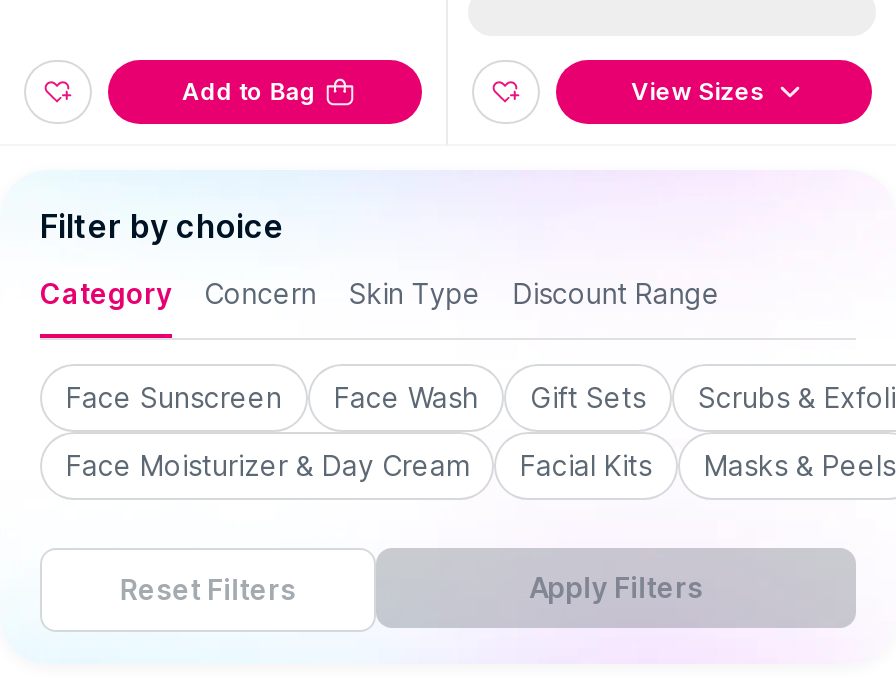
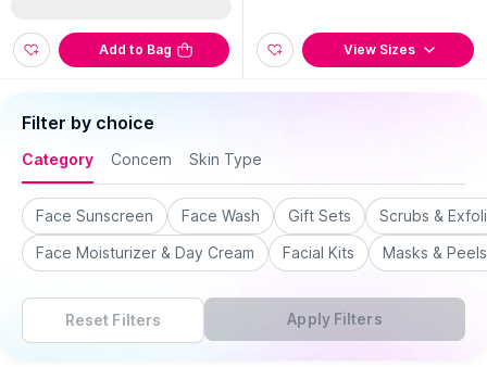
- Discount Range
